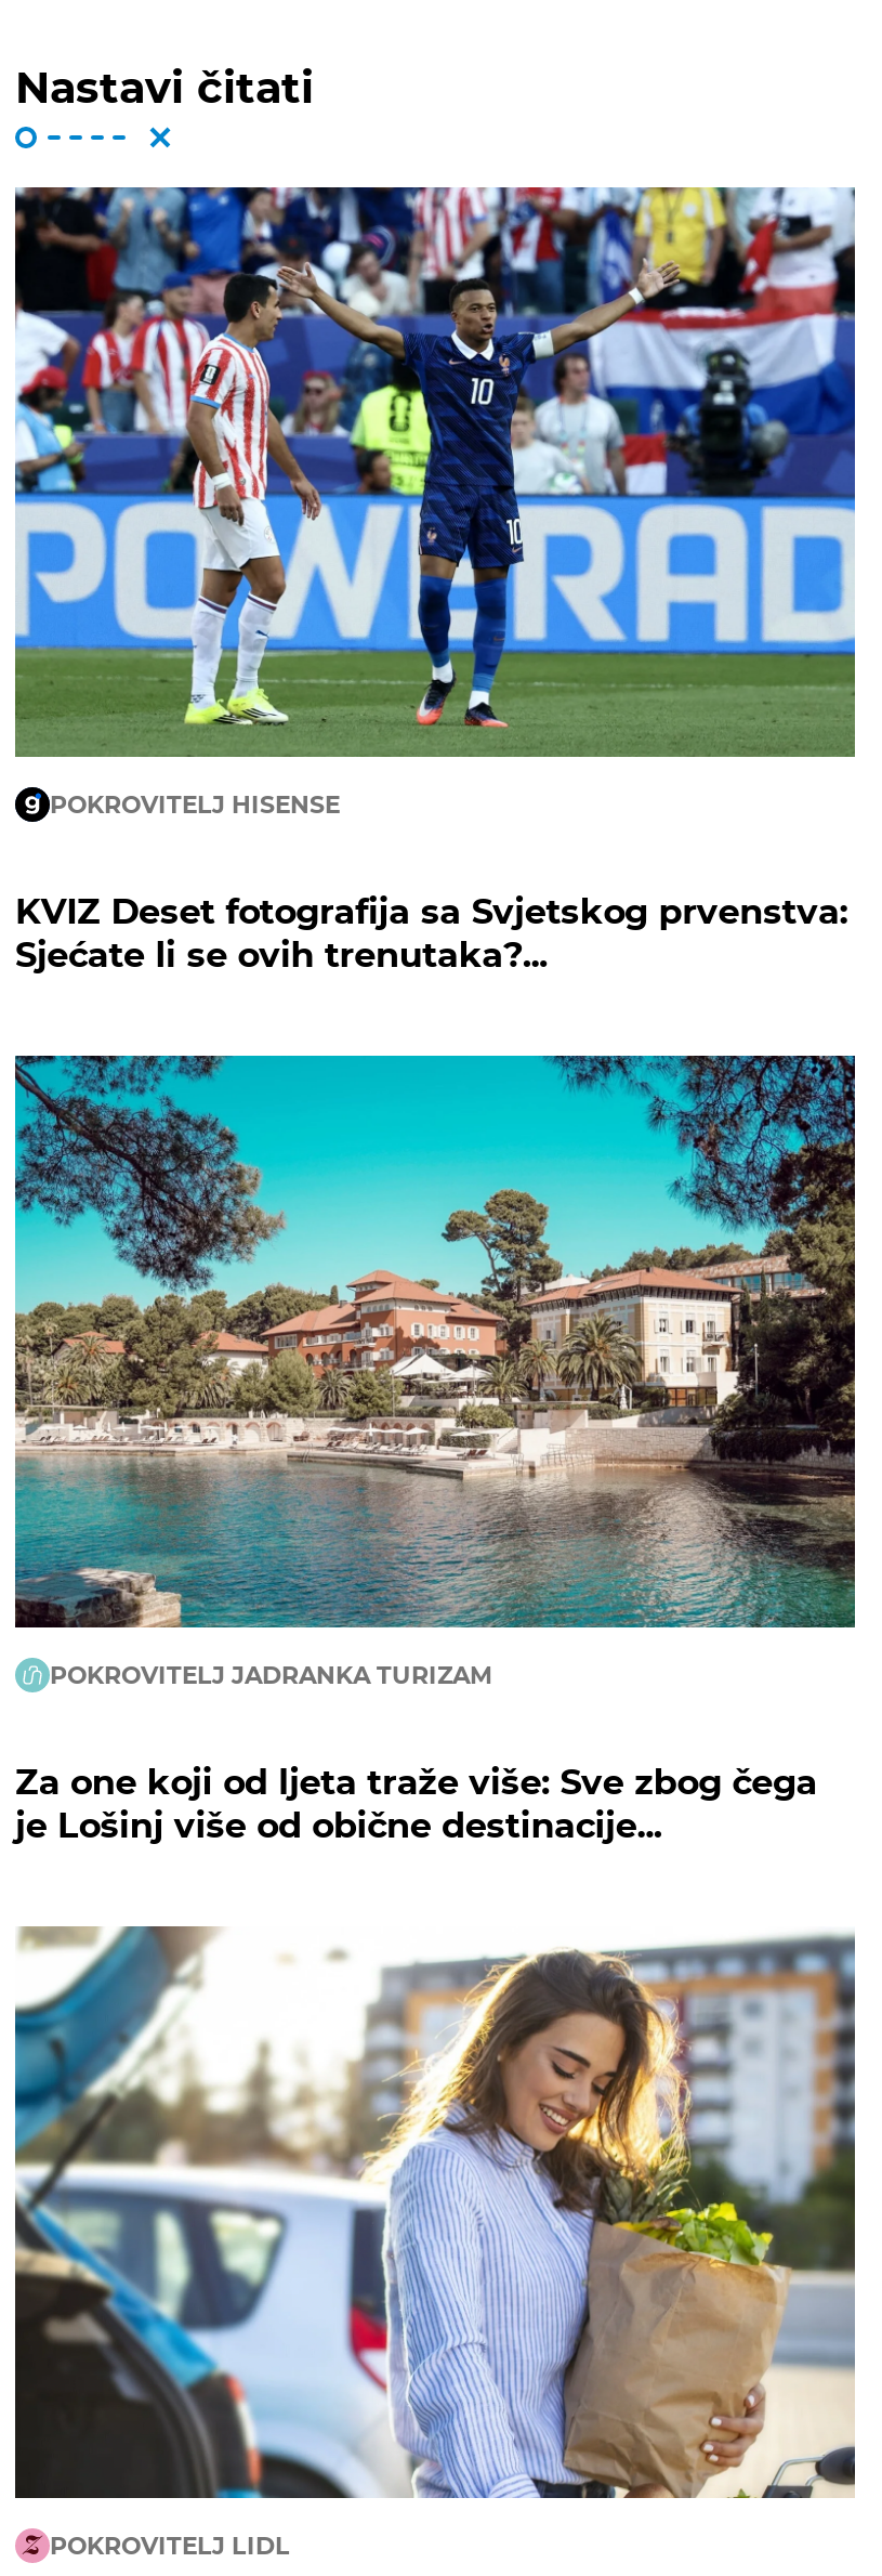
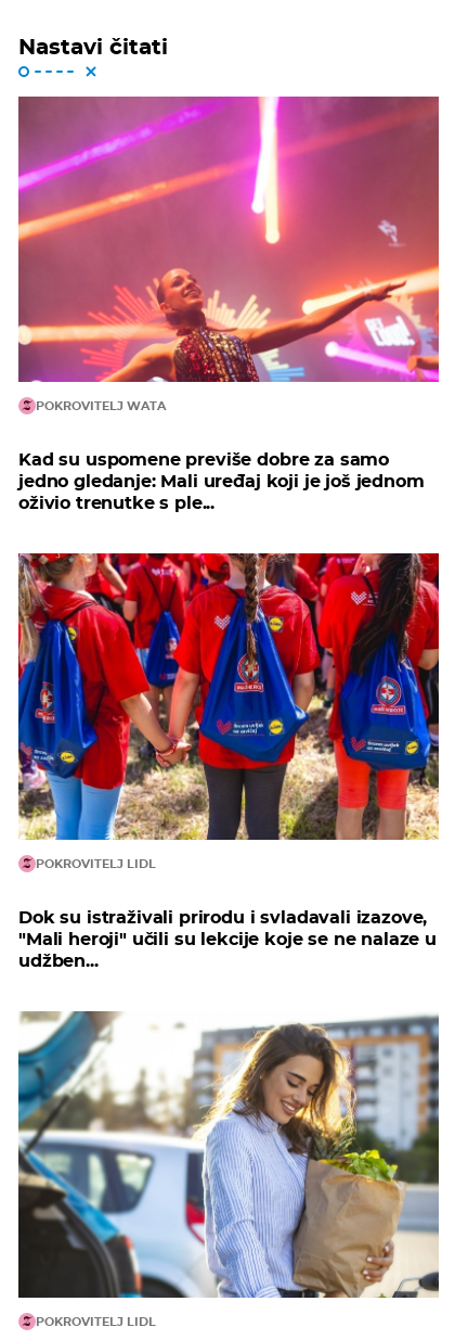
- [image]
- POKROVITELJ HISENSE
+ [image]
+ POKROVITELJ WATA

- KVIZ Deset fotografija sa Svjetskog prvenstva:
- Sjećate li se ovih trenutaka?...
+ Kad su uspomene previše dobre za samo
+ jedno gledanje: Mali uređaj koji je još jednom
+ oživio trenutke s ple...

- [image]
- POKROVITELJ JADRANKA TURIZAM
+ [image]
+ POKROVITELJ LIDL

- Za one koji od ljeta traže više: Sve zbog čega
- je Lošinj više od obične destinacije...
+ Dok su istraživali prirodu i svladavali izazove,
+ "Mali heroji" učili su lekcije koje se ne nalaze u
+ udžben...
